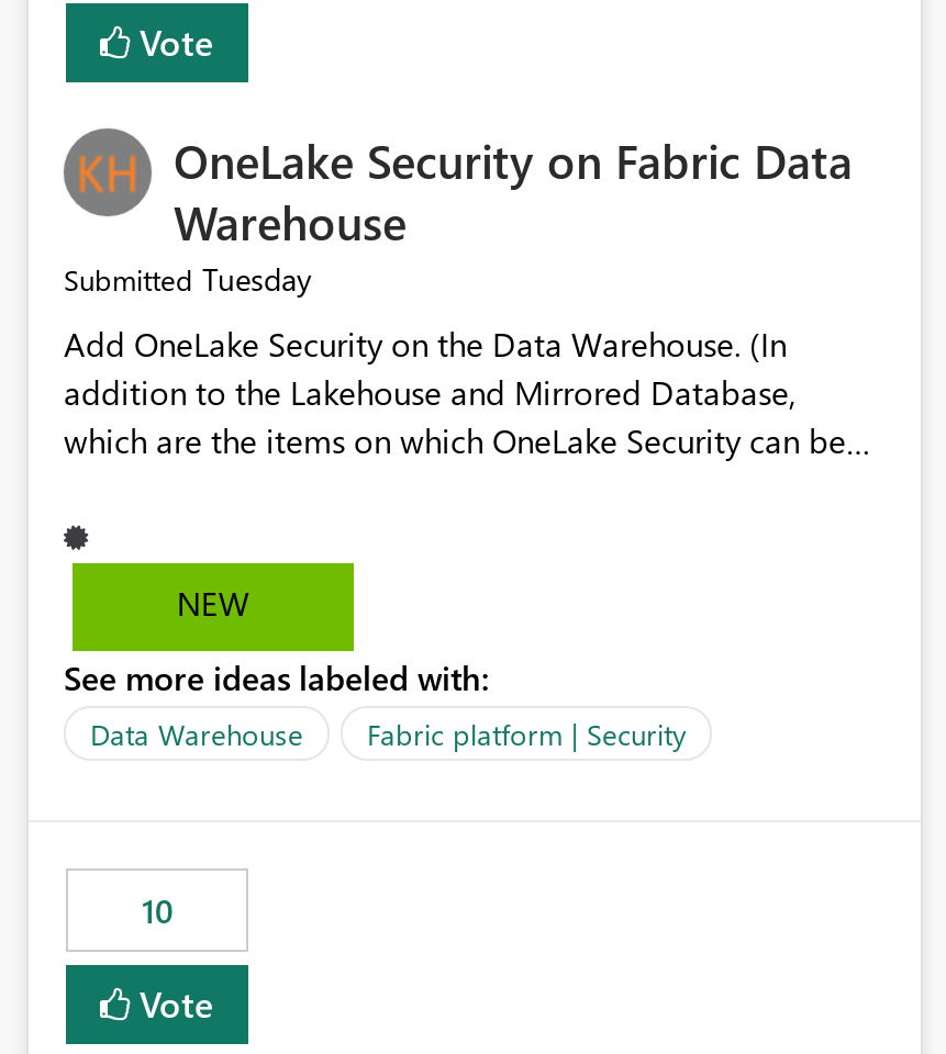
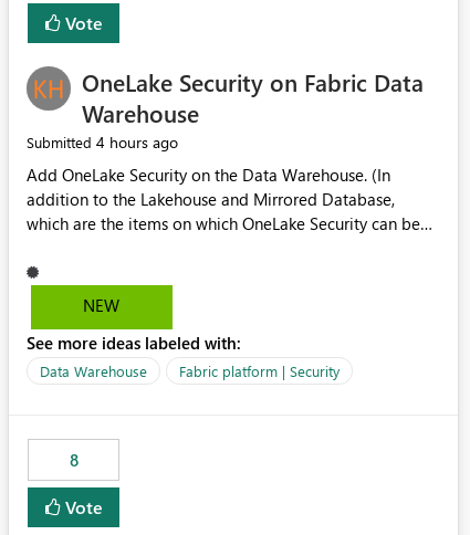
- Submitted Tuesday
+ Submitted 4 hours ago

- 10
+ 8
